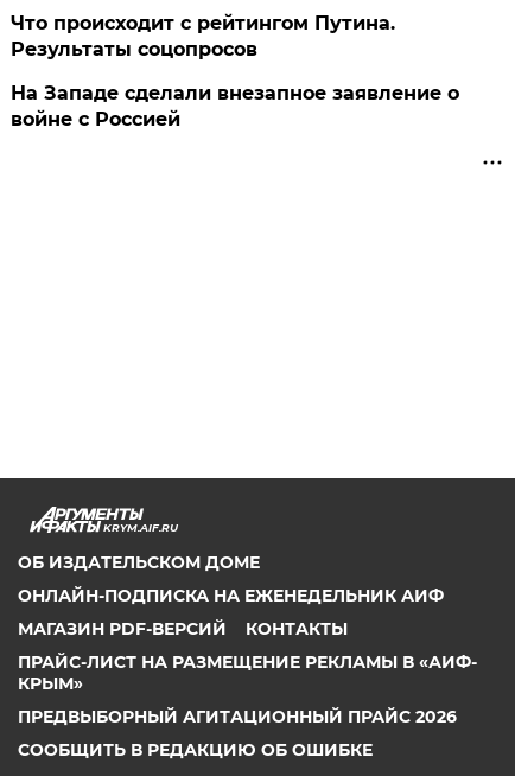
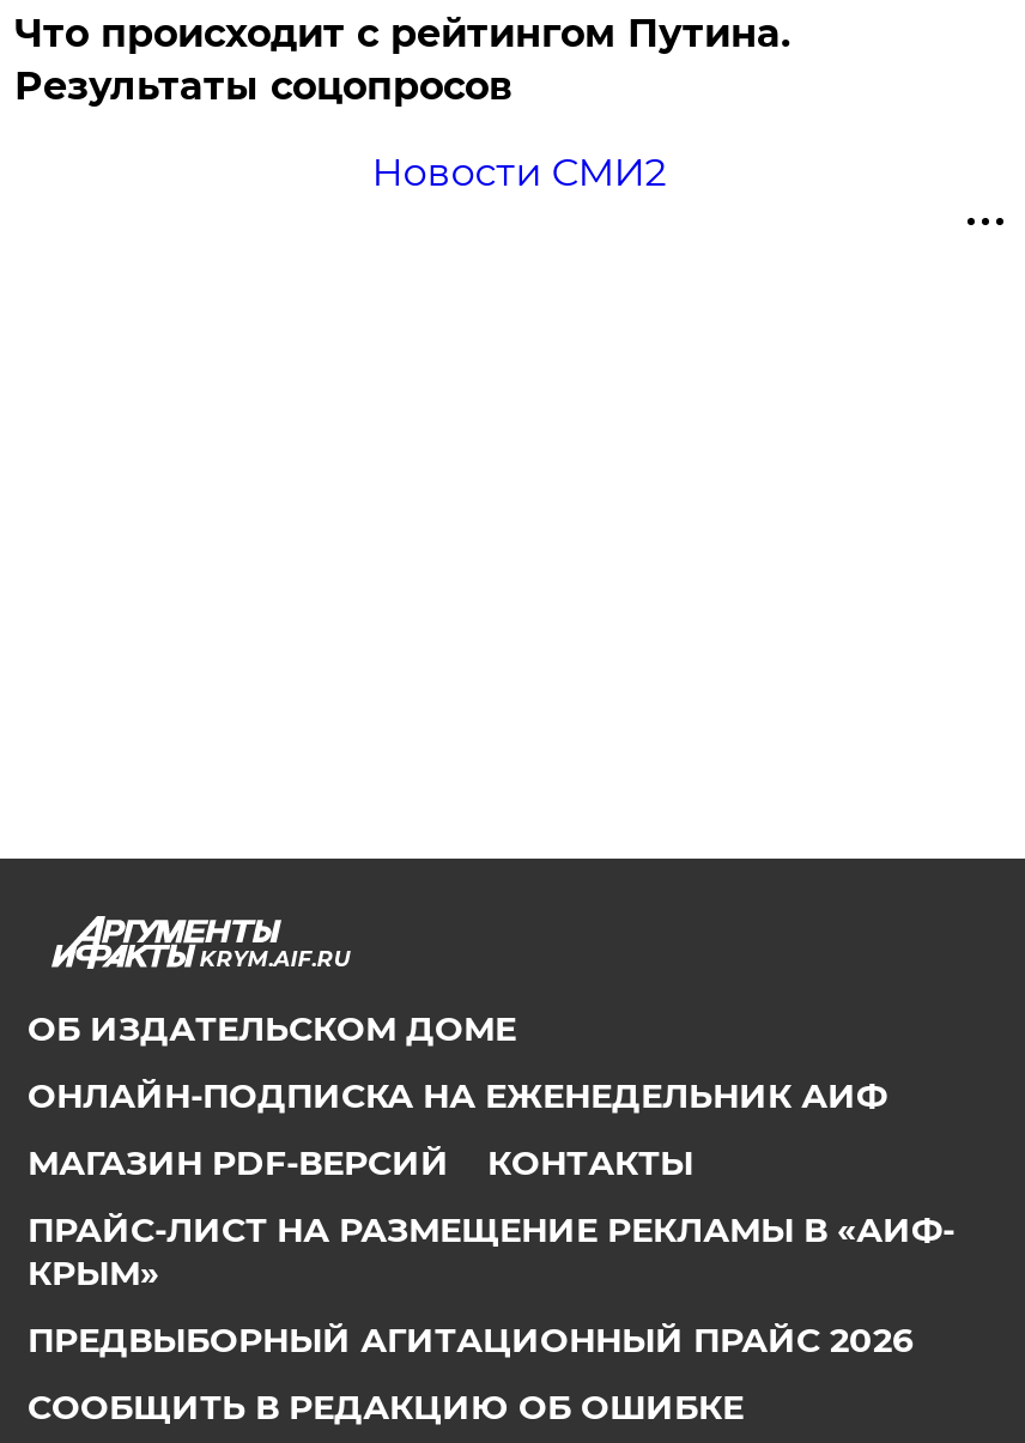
- На Западе сделали внезапное заявление о
- войне с Россией
+ Новости СМИ2
